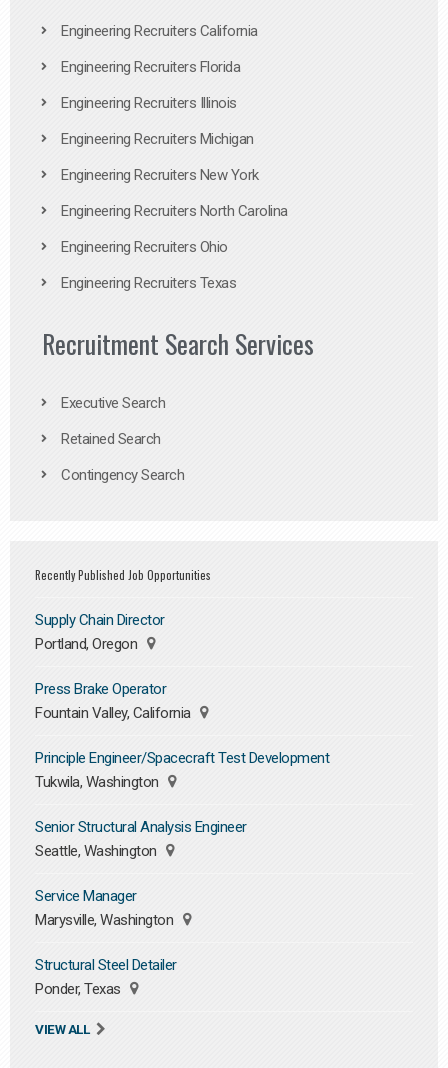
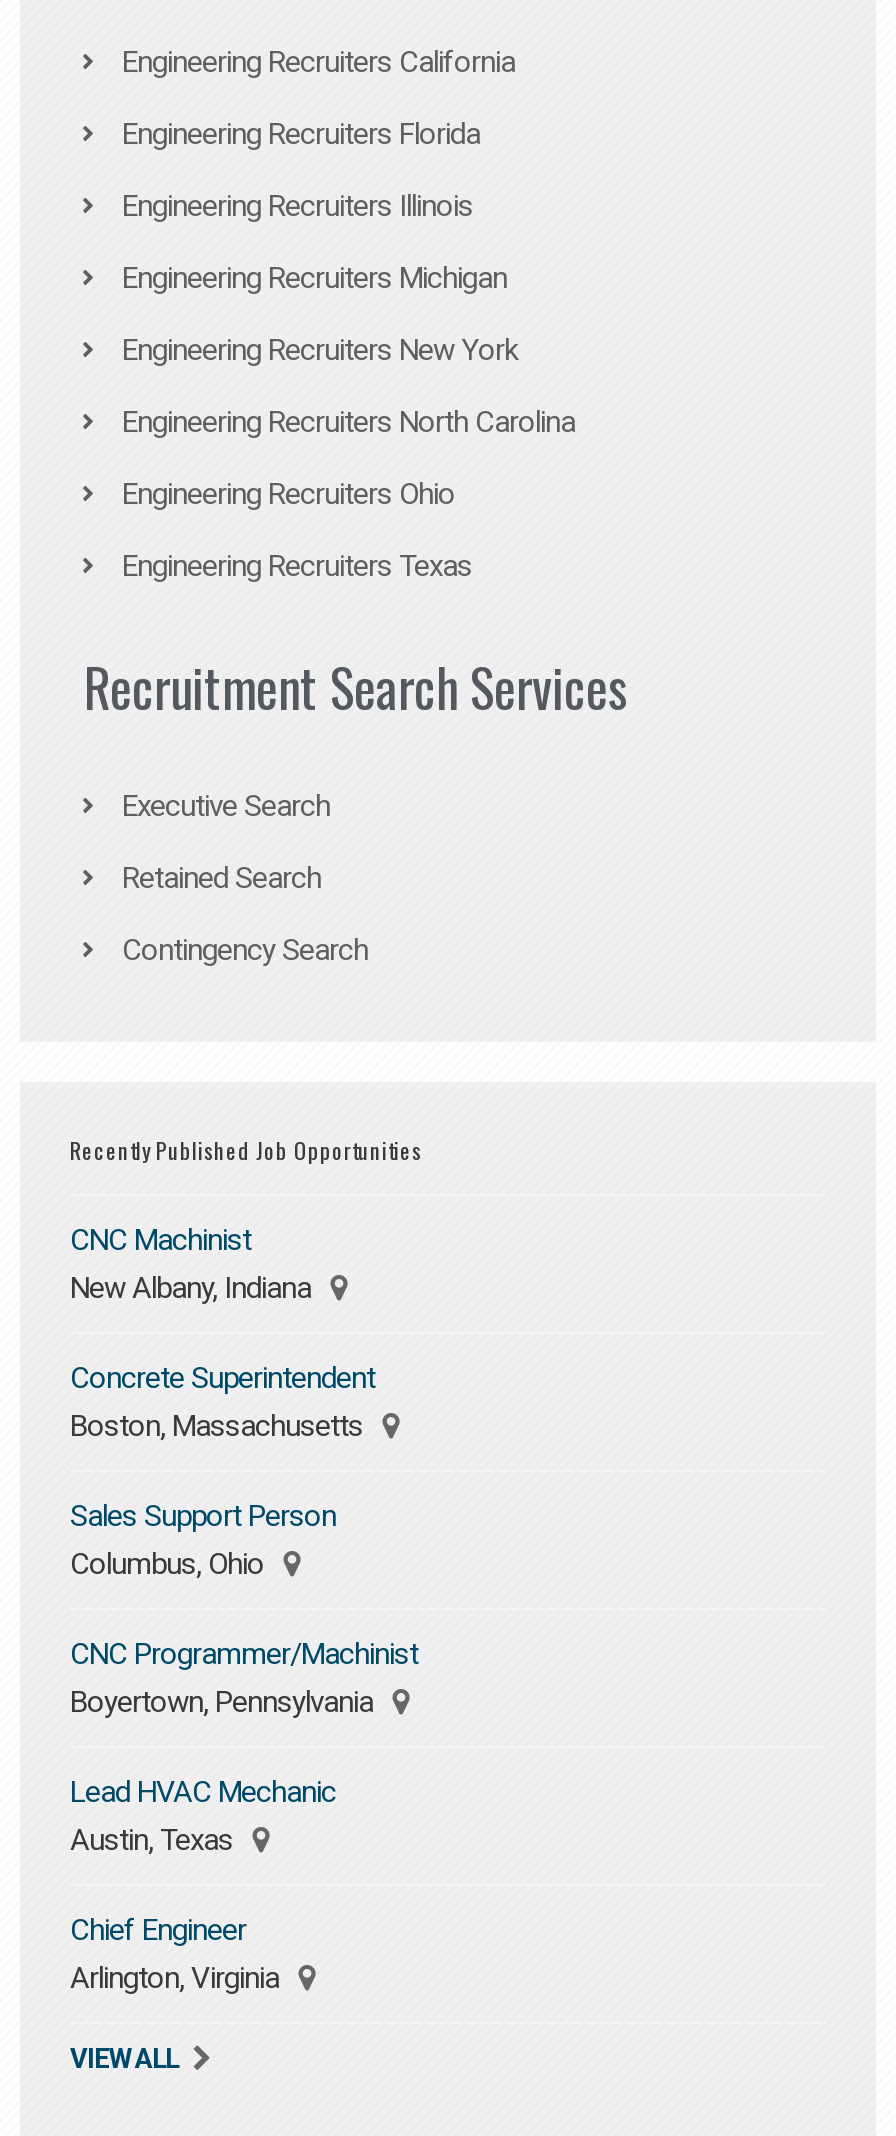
- Supply Chain Director
- Portland, Oregon
+ CNC Machinist
+ New Albany, Indiana

- Press Brake Operator
- Fountain Valley, California
+ Concrete Superintendent
+ Boston, Massachusetts

- Principle Engineer/Spacecraft Test Development
- Tukwila, Washington
+ Sales Support Person
+ Columbus, Ohio

- Senior Structural Analysis Engineer
- Seattle, Washington
+ CNC Programmer/Machinist
+ Boyertown, Pennsylvania

- Service Manager
- Marysville, Washington
+ Lead HVAC Mechanic
+ Austin, Texas

- Structural Steel Detailer
- Ponder, Texas
+ Chief Engineer
+ Arlington, Virginia
